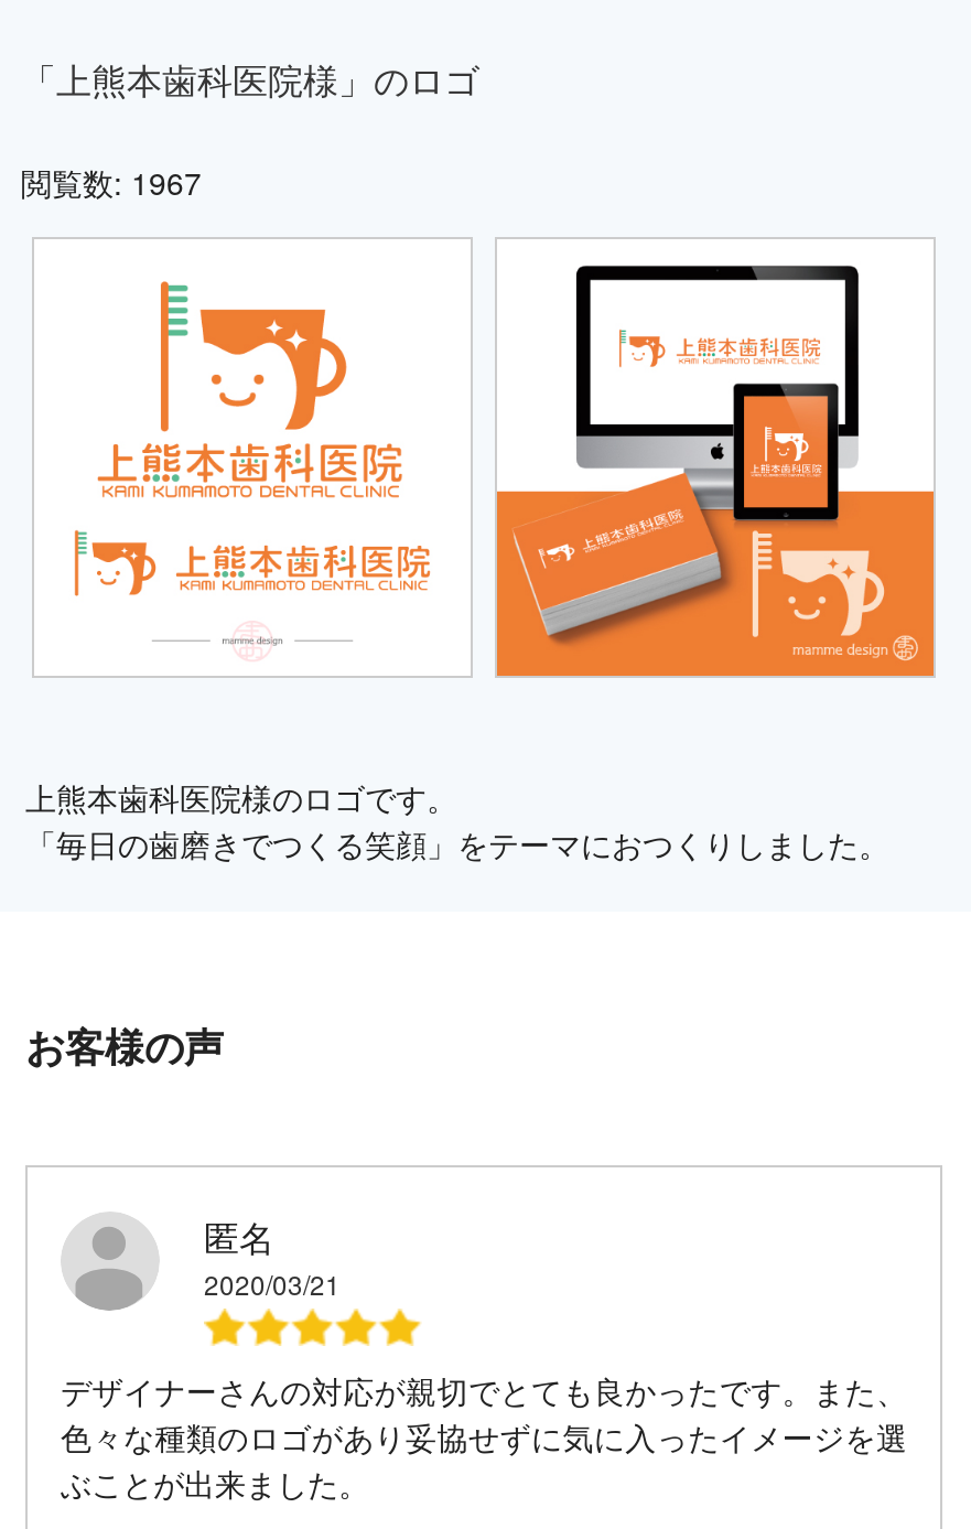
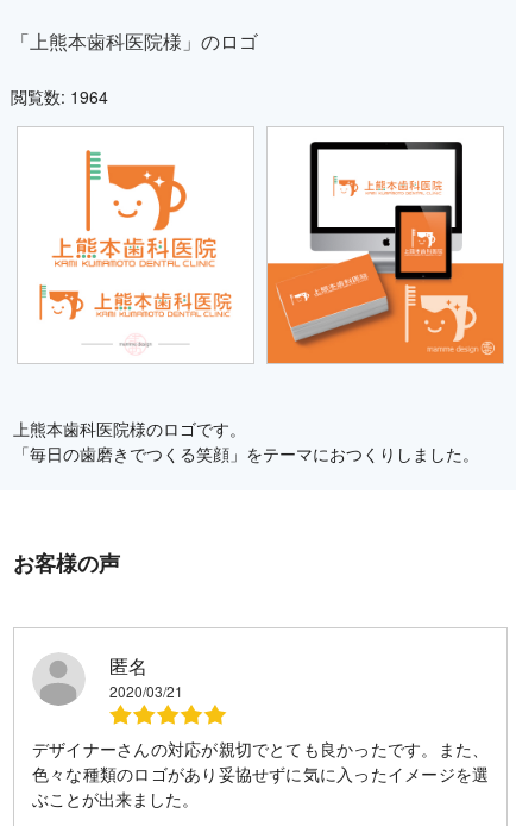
- 閲覧数: 1967
+ 閲覧数: 1964
